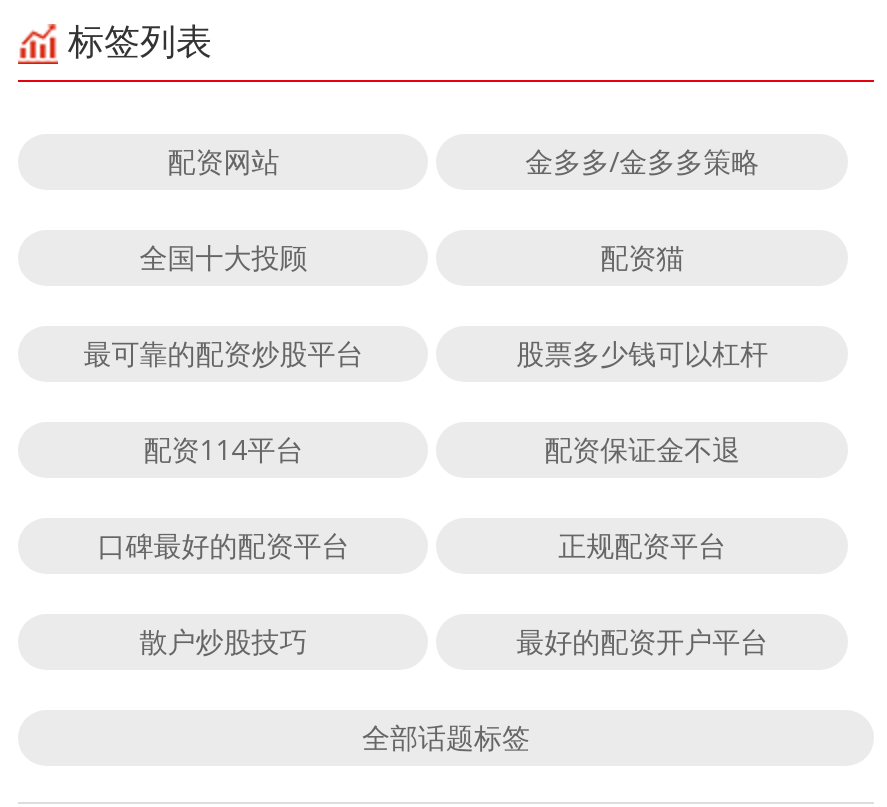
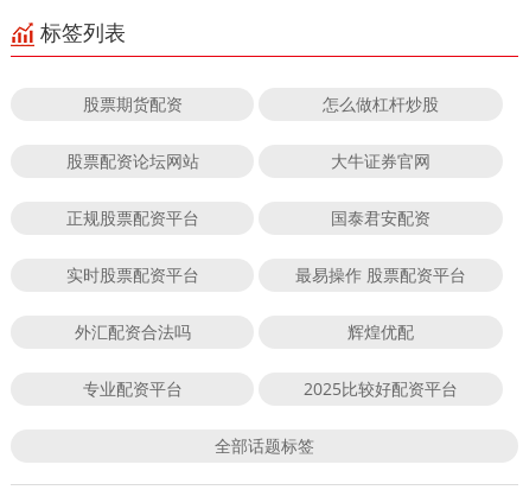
- 配资网站
- 金多多/金多多策略
+ 股票期货配资
+ 怎么做杠杆炒股

- 全国十大投顾
- 配资猫
+ 股票配资论坛网站
+ 大牛证券官网

- 最可靠的配资炒股平台
- 股票多少钱可以杠杆
+ 正规股票配资平台
+ 国泰君安配资

- 配资114平台
- 配资保证金不退
+ 实时股票配资平台
+ 最易操作 股票配资平台

- 口碑最好的配资平台
- 正规配资平台
+ 外汇配资合法吗
+ 辉煌优配

- 散户炒股技巧
- 最好的配资开户平台
+ 专业配资平台
+ 2025比较好配资平台
